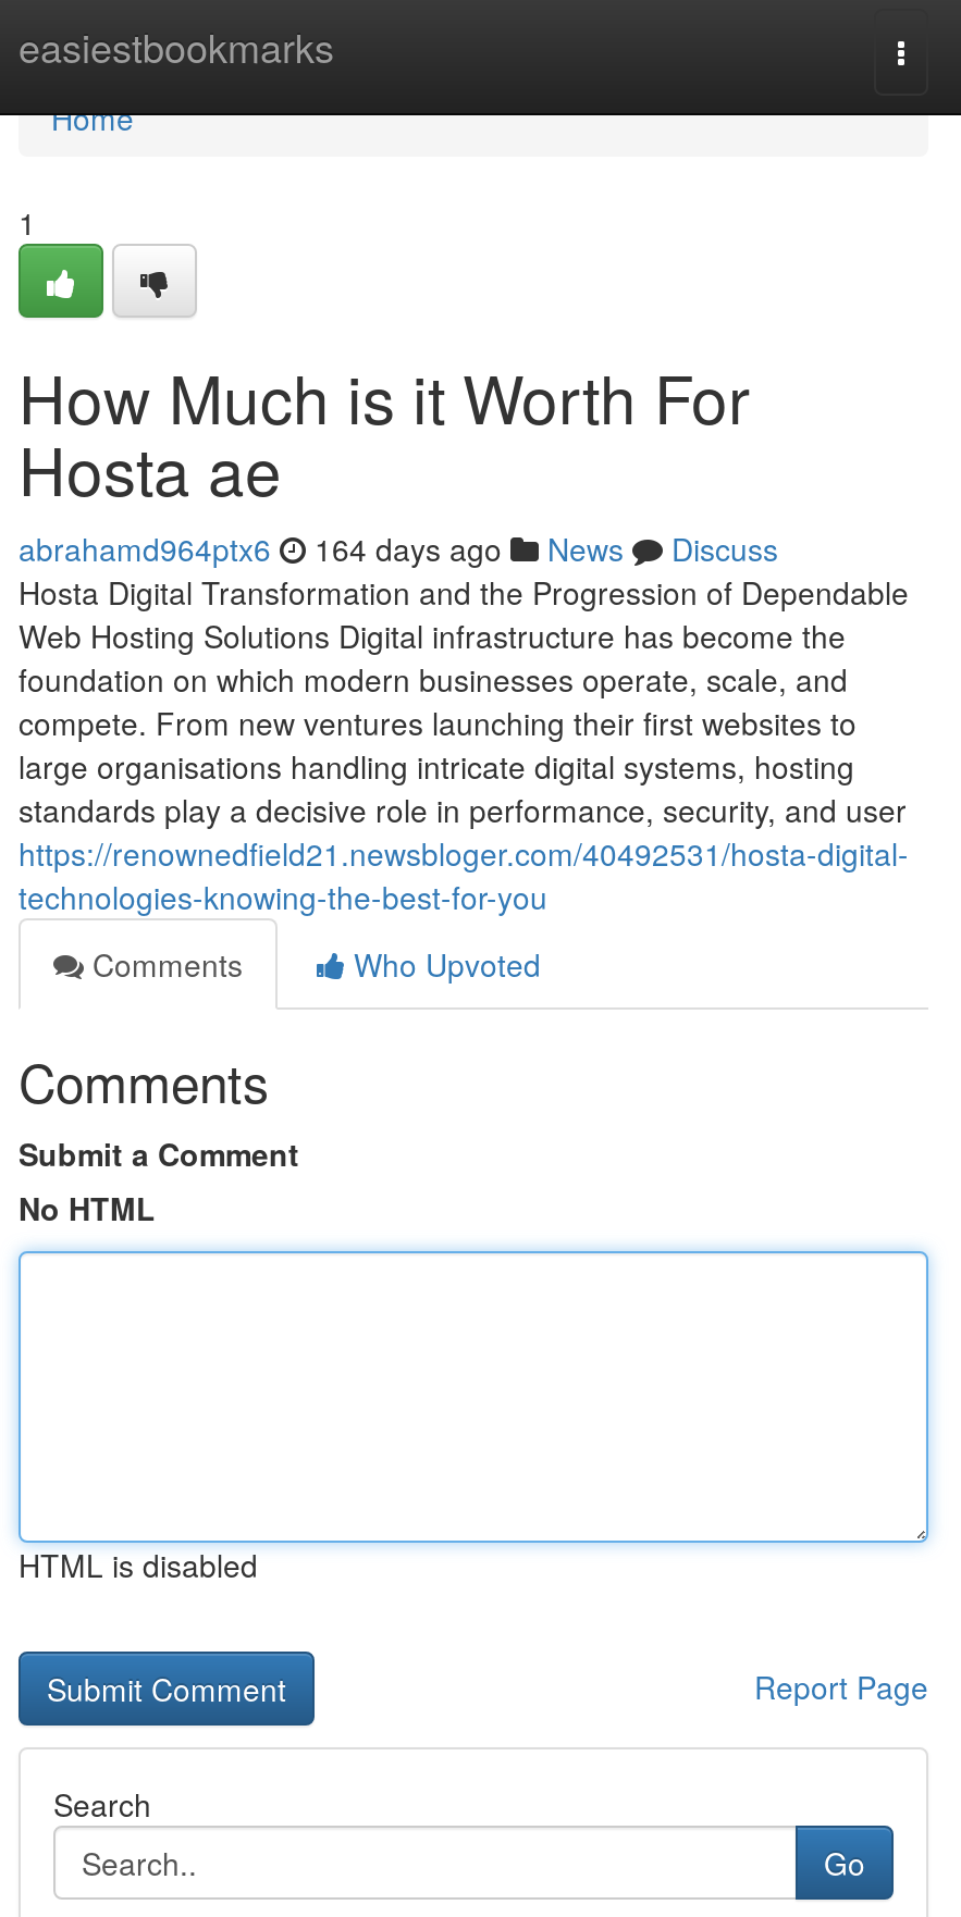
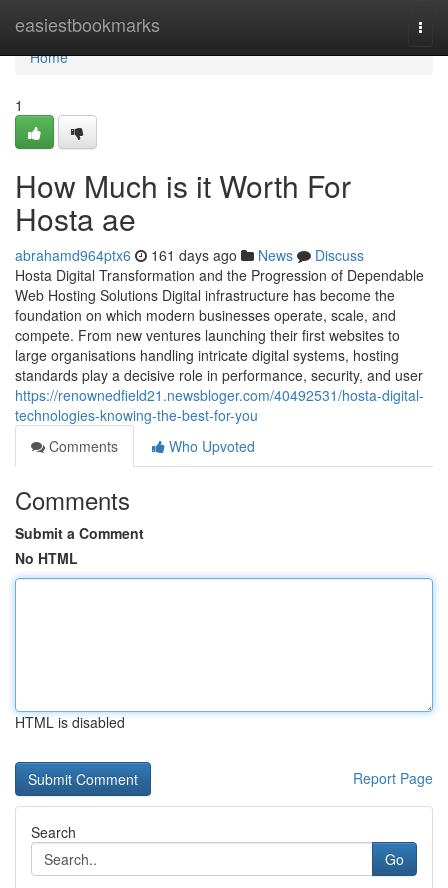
- abrahamd964ptx6 164 days ago News Discuss
+ abrahamd964ptx6 161 days ago News Discuss
